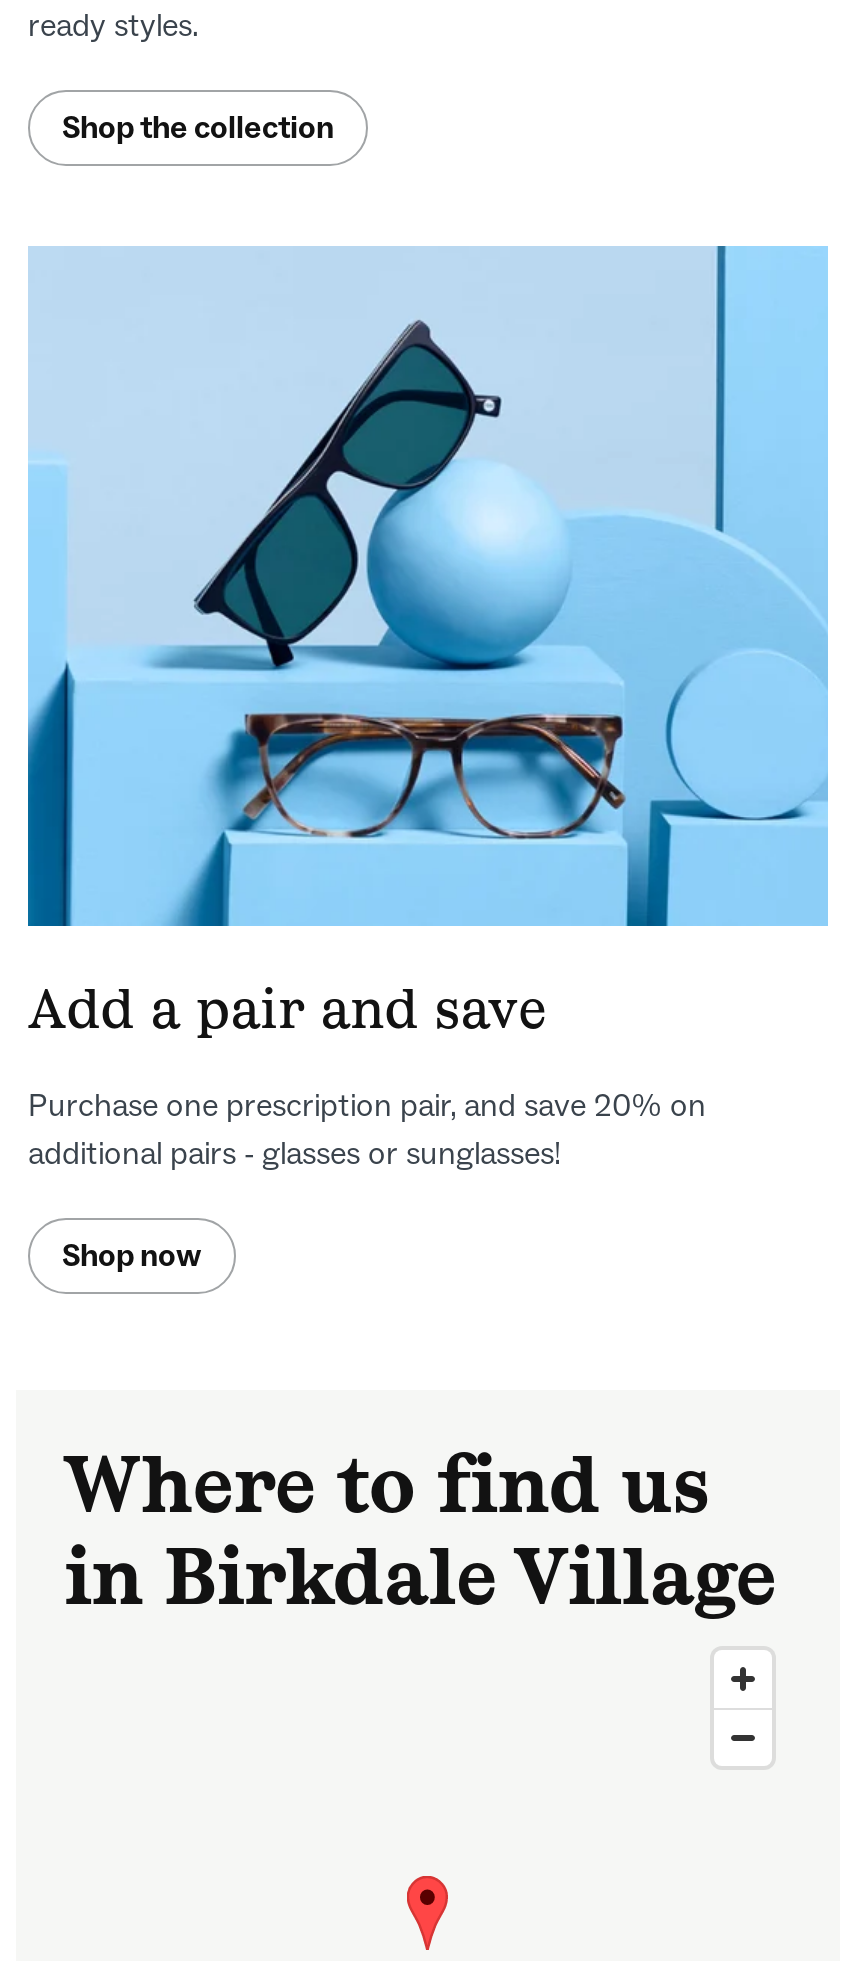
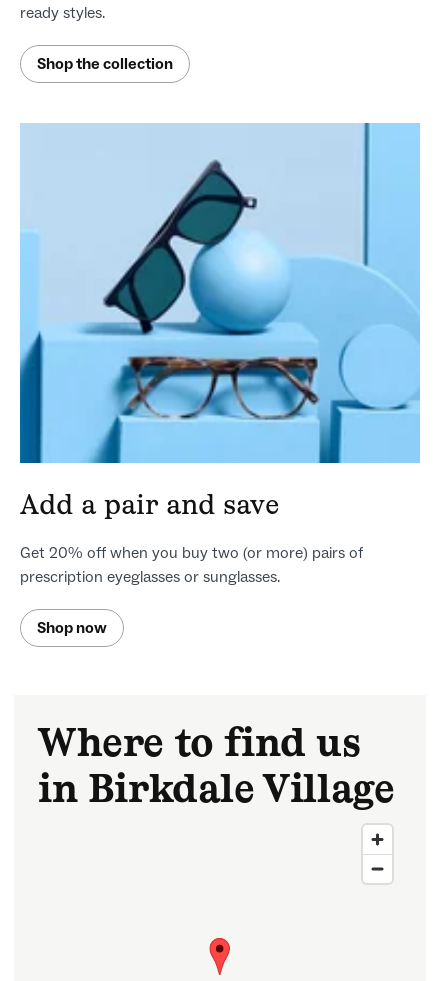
- Purchase one prescription pair, and save 20% on
- additional pairs - glasses or sunglasses!
+ Get 20% off when you buy two (or more) pairs of
+ prescription eyeglasses or sunglasses.
